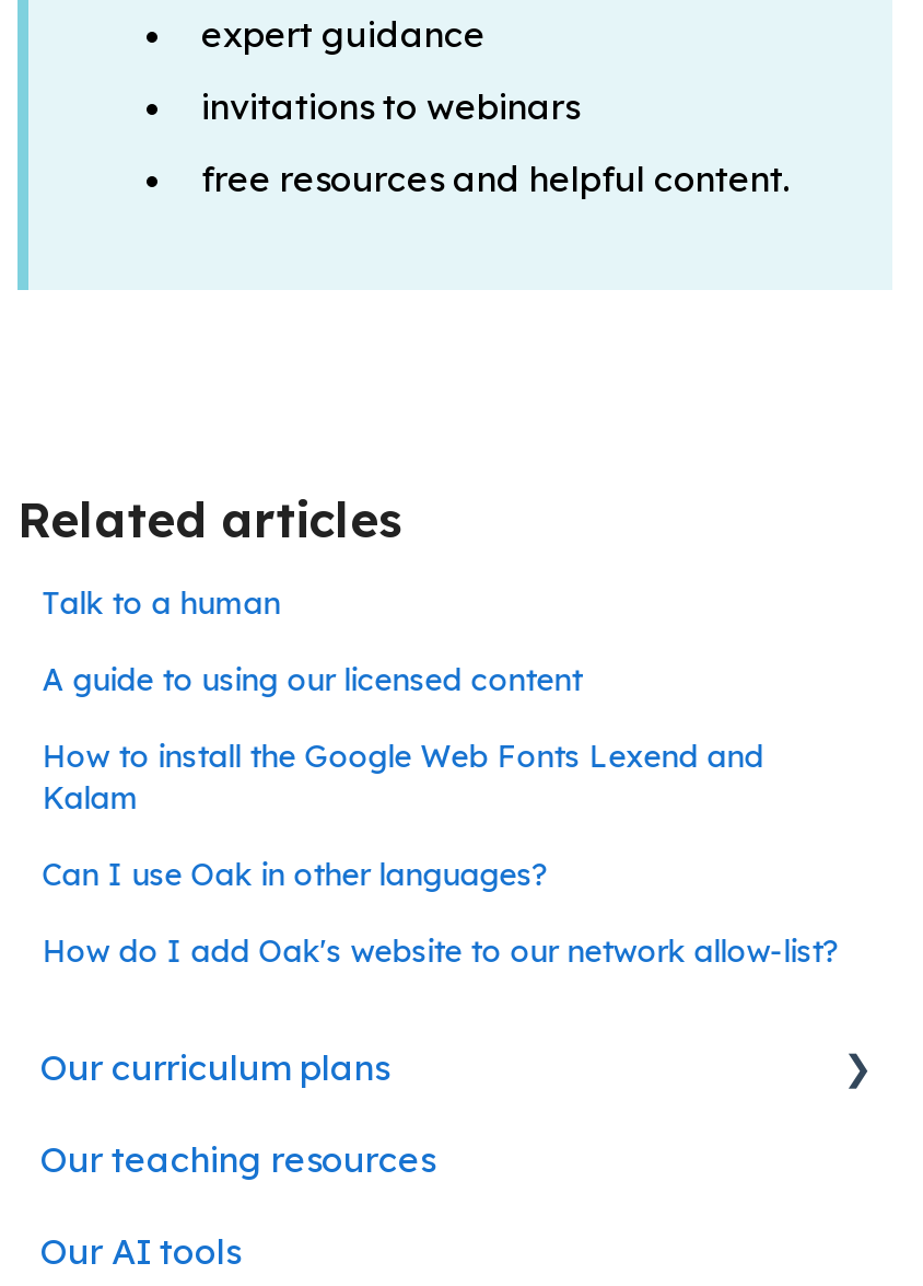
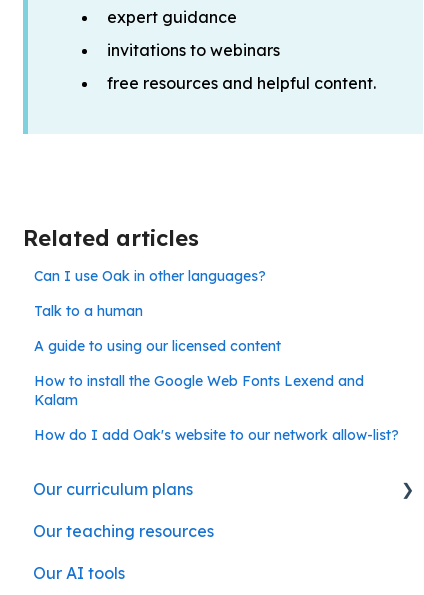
moved down: Talk to a human | A guide to using our licensed content | How to install the Google Web Fonts Lexend and | Kalam

moved up: Can I use Oak in other languages?
